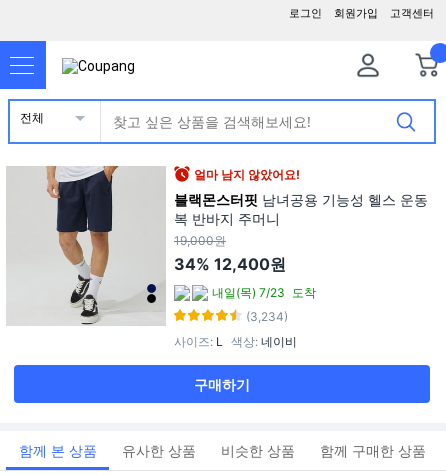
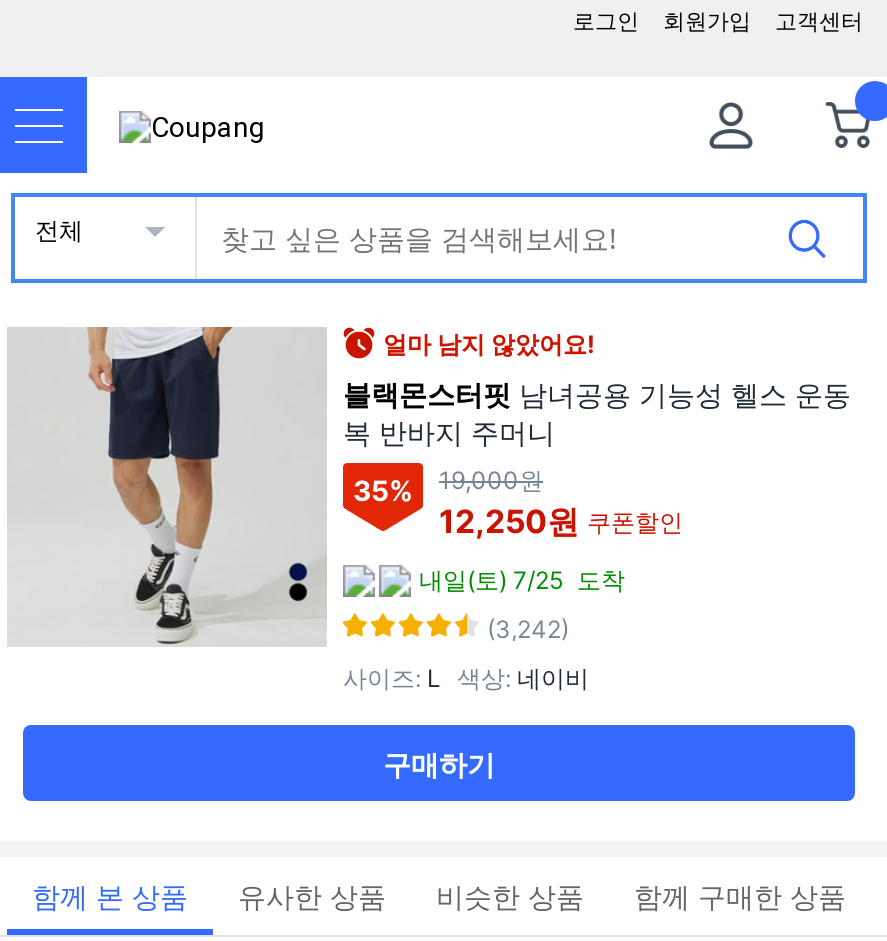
+ 35%

- 34% 12,400원
+ 12,250원 쿠폰할인

- 내일(목) 7/23 도착
+ 내일(토) 7/25 도착

- (3,234)
+ (3,242)
